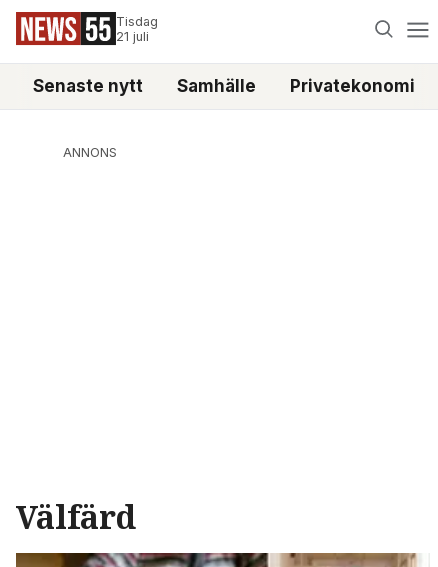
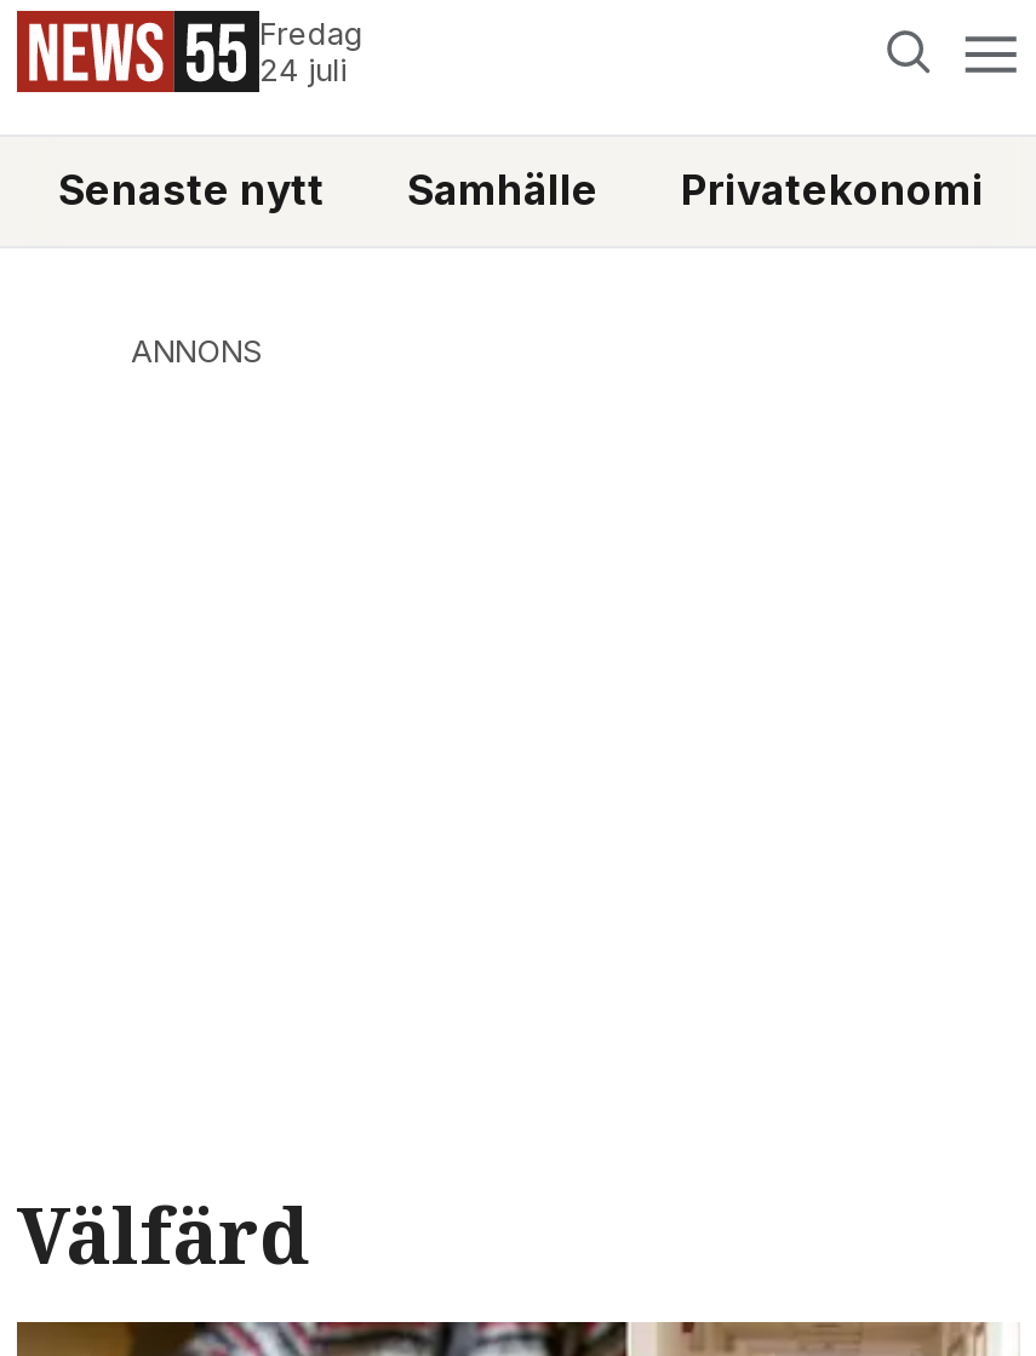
- Tisdag
- 21 juli
+ Fredag
+ 24 juli
